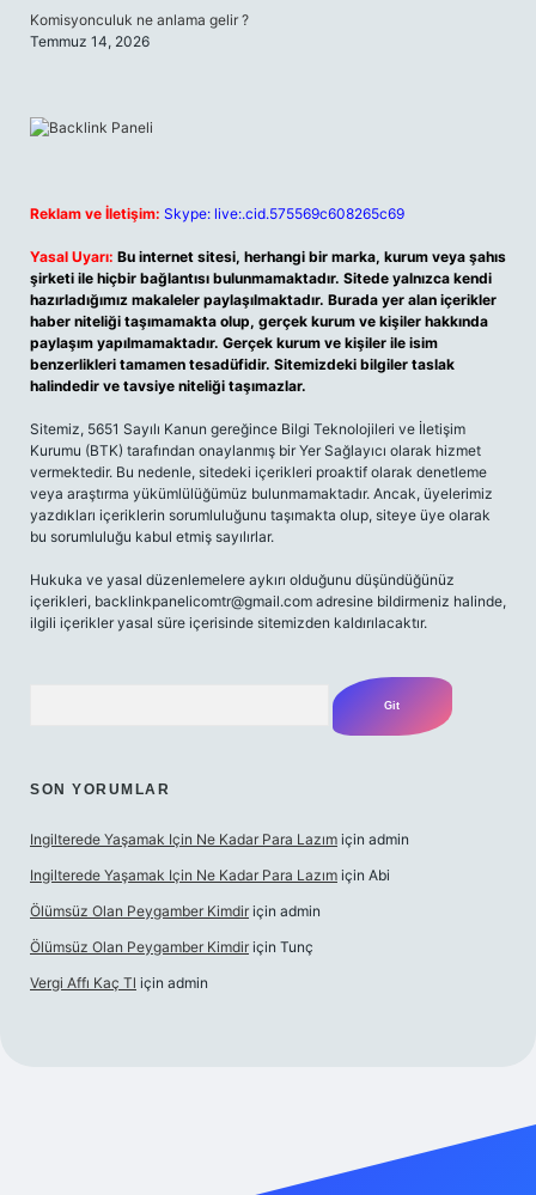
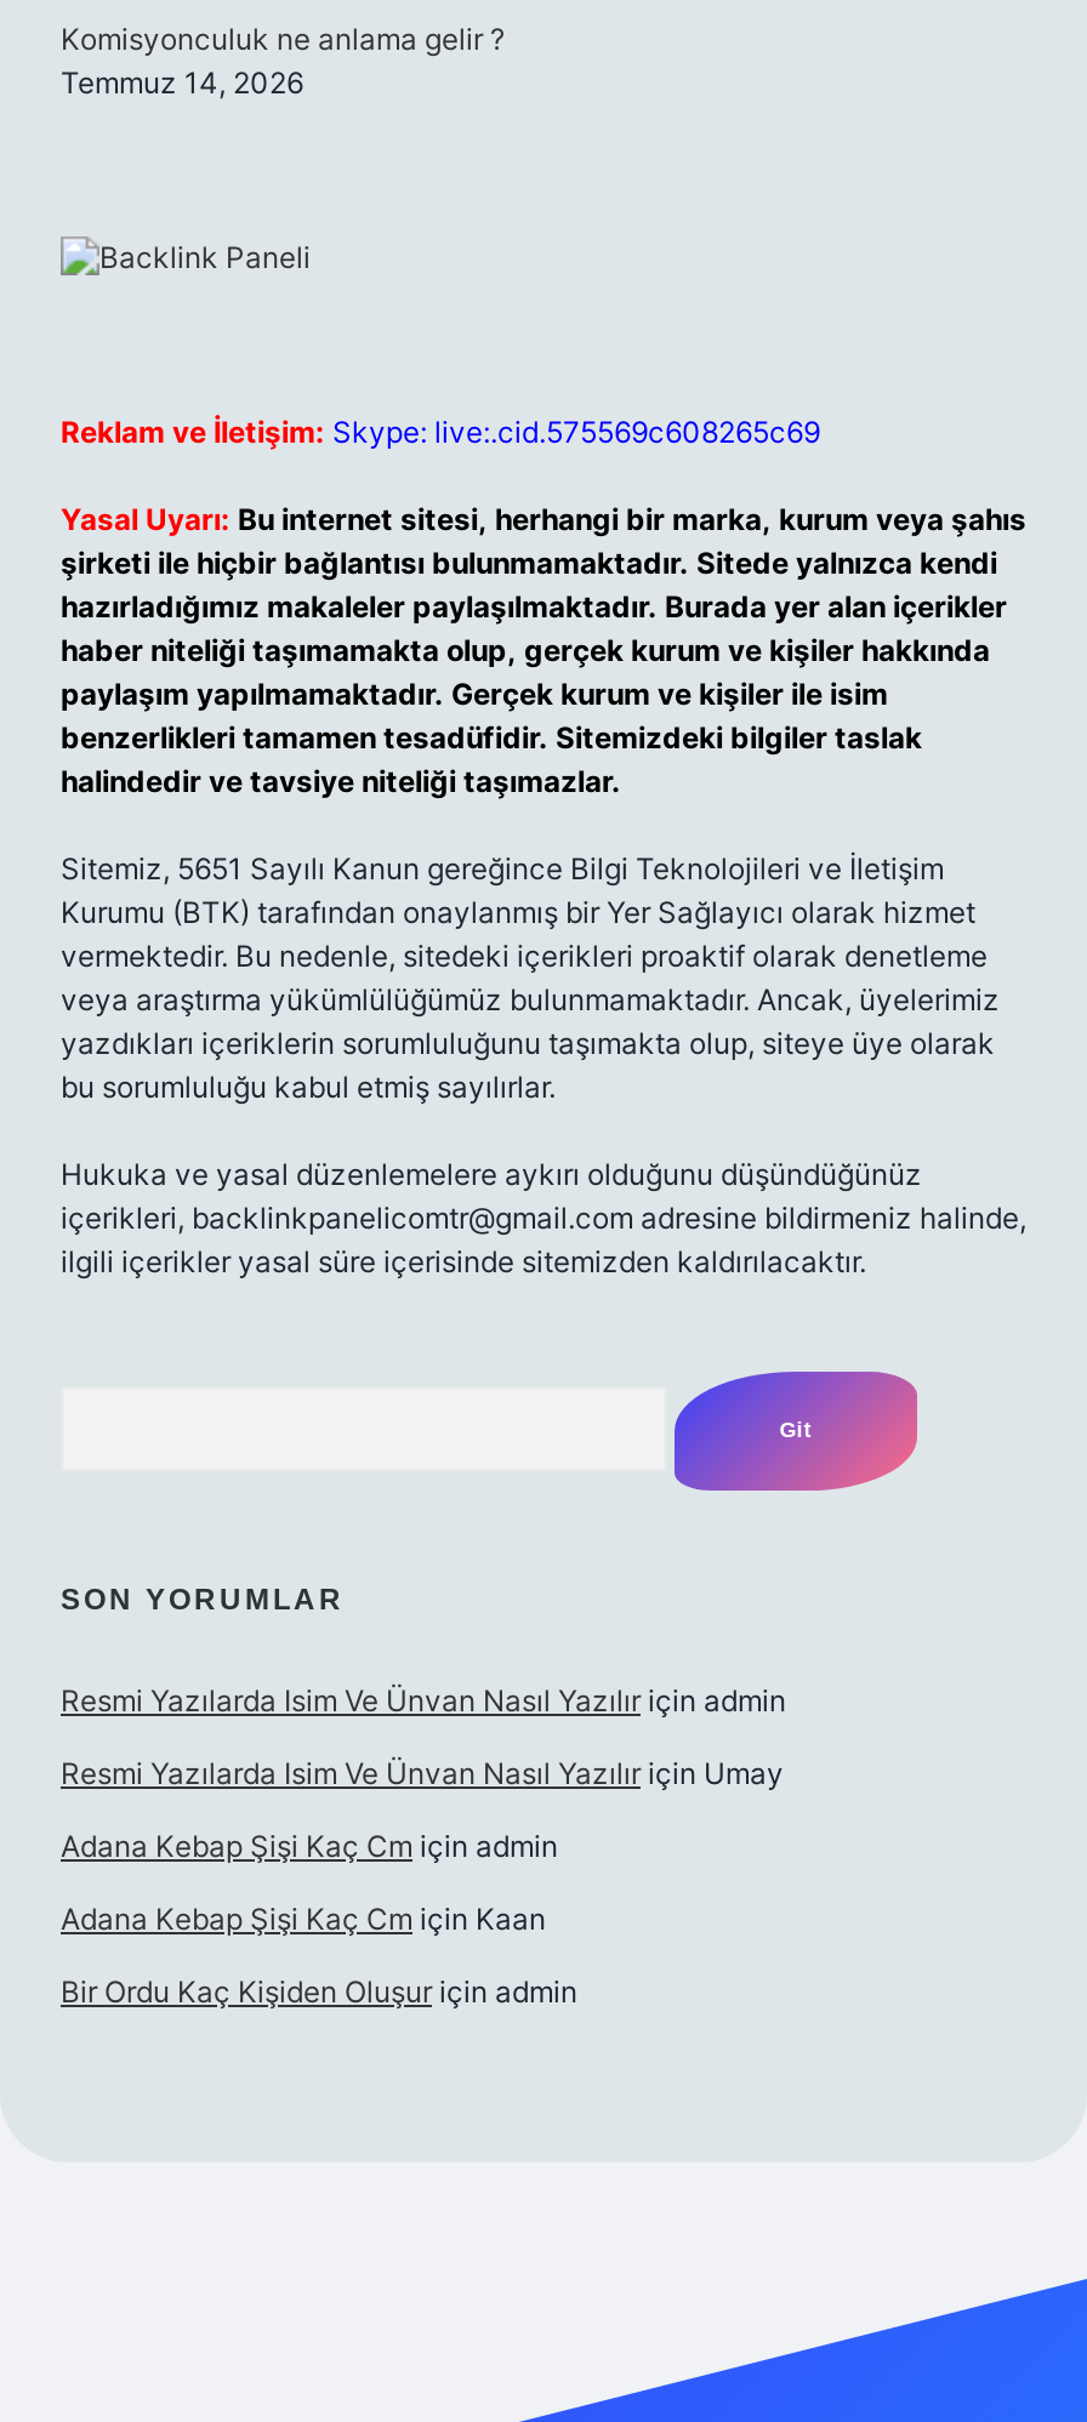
- Ingilterede Yaşamak Için Ne Kadar Para Lazım için admin
+ Resmi Yazılarda Isim Ve Ünvan Nasıl Yazılır için admin

- Ingilterede Yaşamak Için Ne Kadar Para Lazım için Abi
+ Resmi Yazılarda Isim Ve Ünvan Nasıl Yazılır için Umay

- Ölümsüz Olan Peygamber Kimdir için admin
+ Adana Kebap Şişi Kaç Cm için admin

- Ölümsüz Olan Peygamber Kimdir için Tunç
+ Adana Kebap Şişi Kaç Cm için Kaan

- Vergi Affı Kaç Tl için admin
+ Bir Ordu Kaç Kişiden Oluşur için admin
